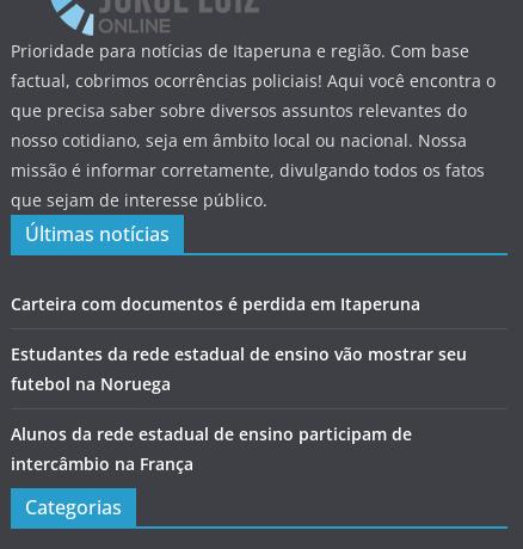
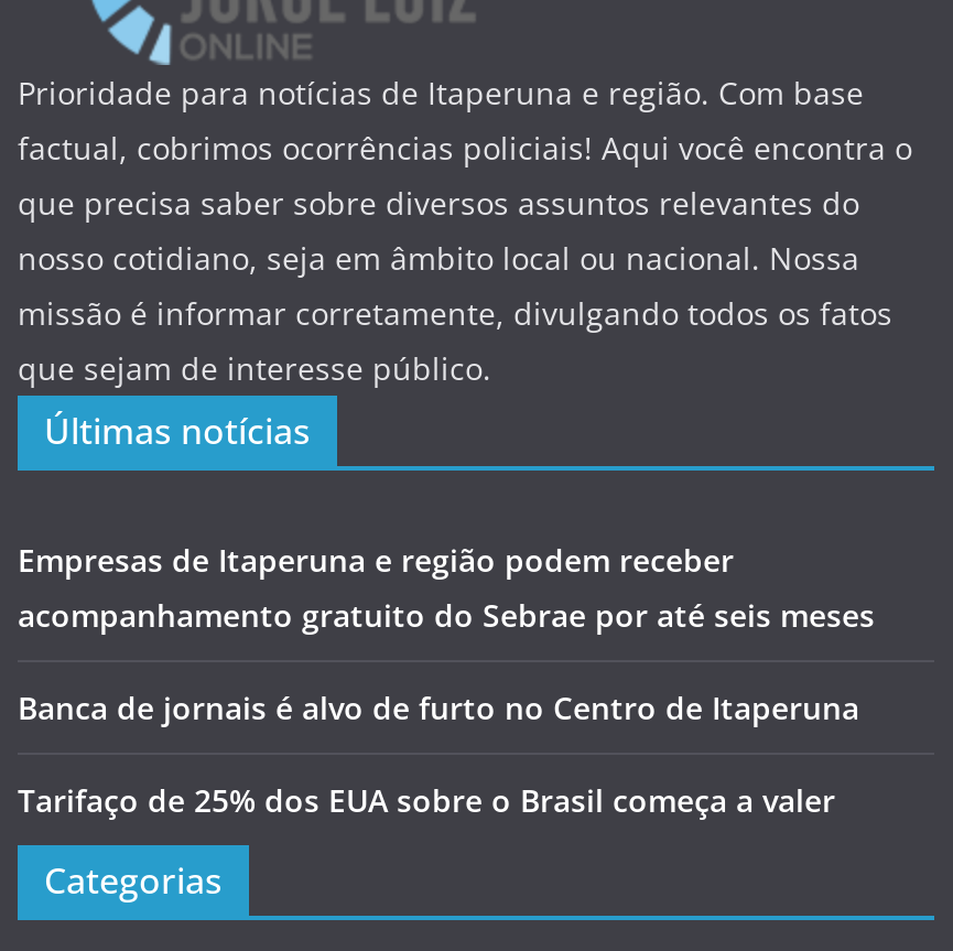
- Carteira com documentos é perdida em Itaperuna
+ Empresas de Itaperuna e região podem receber
+ acompanhamento gratuito do Sebrae por até seis meses

- Estudantes da rede estadual de ensino vão mostrar seu
- futebol na Noruega
+ Banca de jornais é alvo de furto no Centro de Itaperuna

- Alunos da rede estadual de ensino participam de
- intercâmbio na França
+ Tarifaço de 25% dos EUA sobre o Brasil começa a valer
